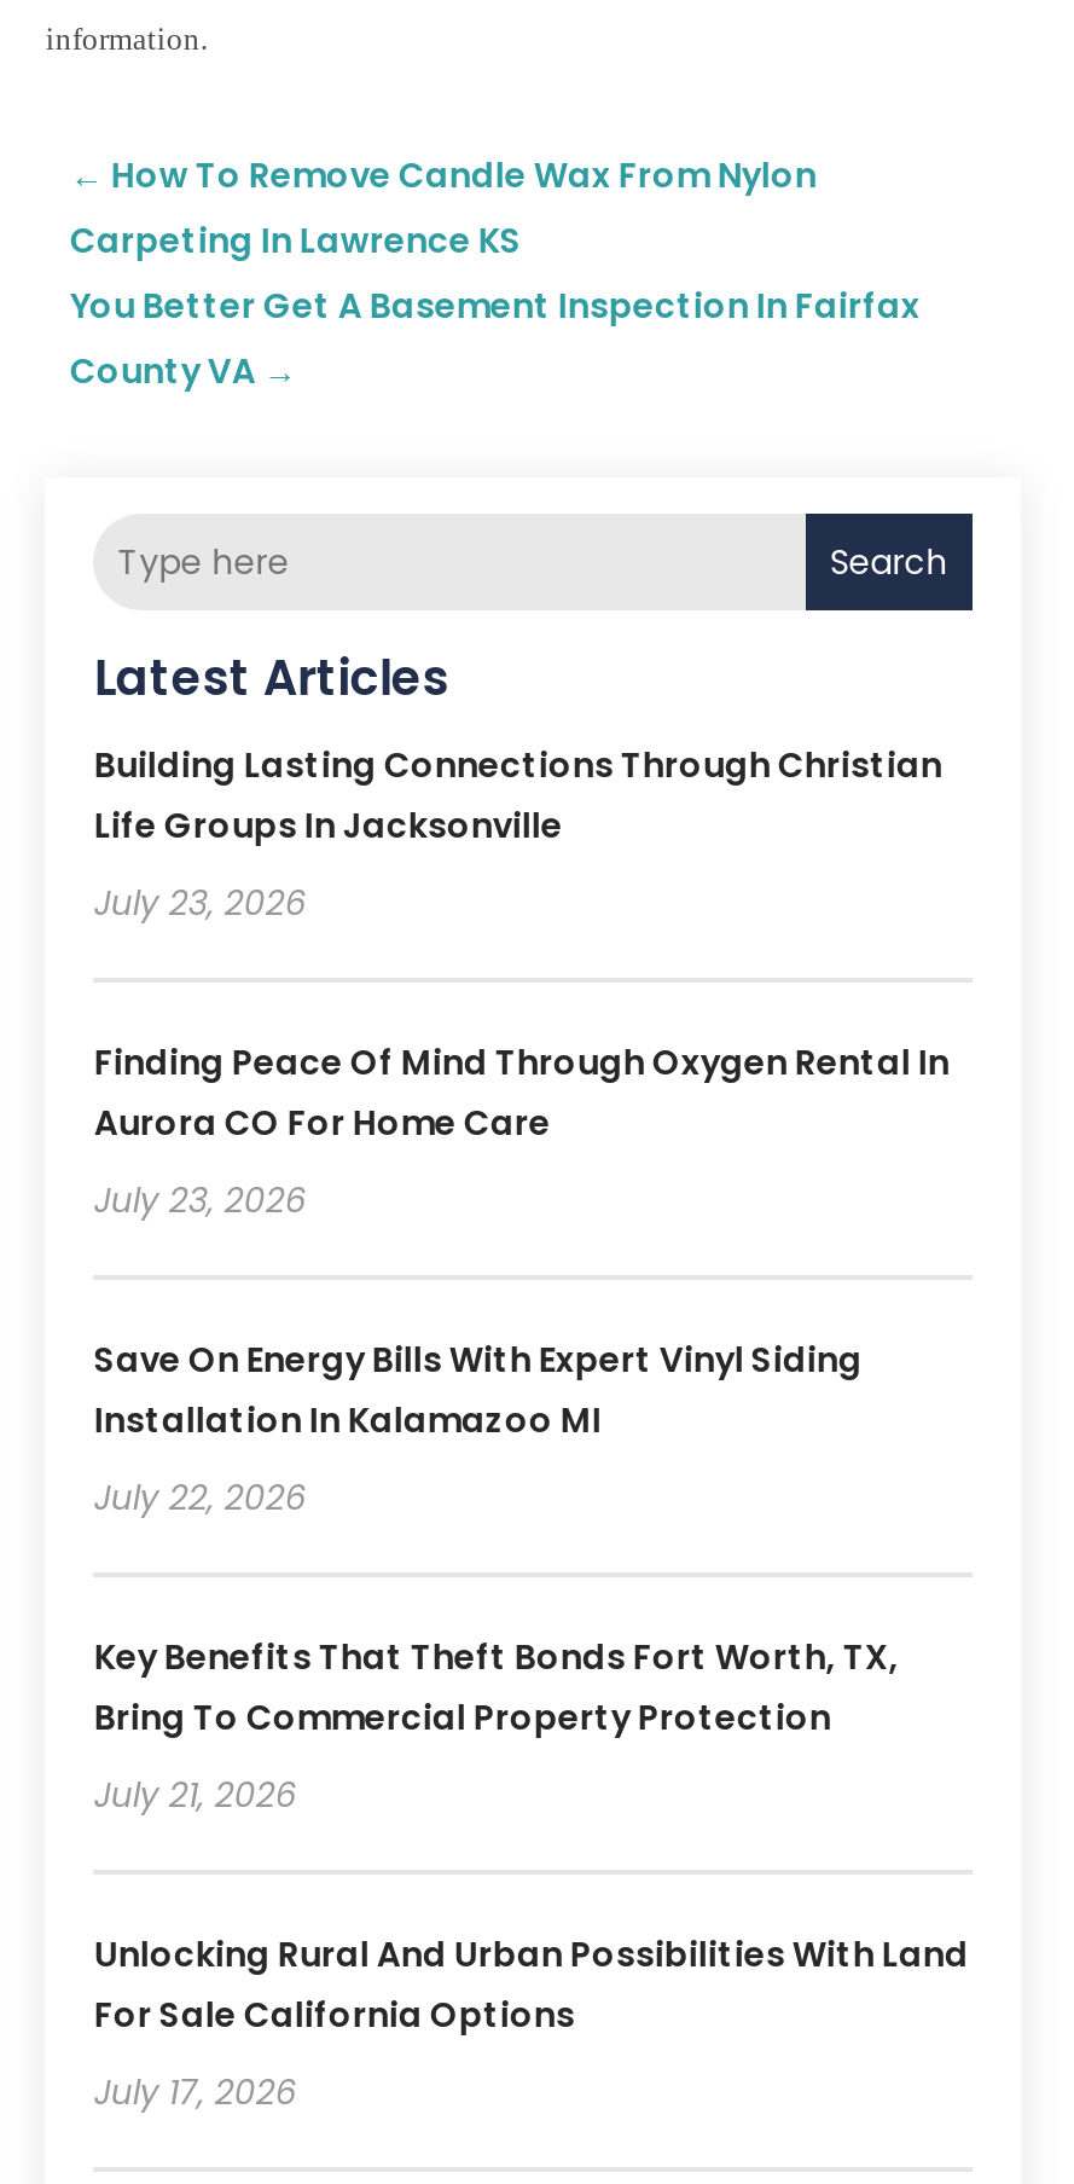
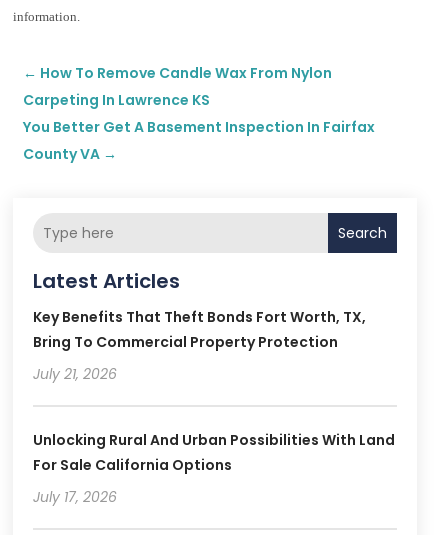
- Building Lasting Connections Through Christian
- Life Groups In Jacksonville
- July 23, 2026
- Finding Peace Of Mind Through Oxygen Rental In
- Aurora CO For Home Care
- July 23, 2026
- Save On Energy Bills With Expert Vinyl Siding
- Installation In Kalamazoo MI
- July 22, 2026
